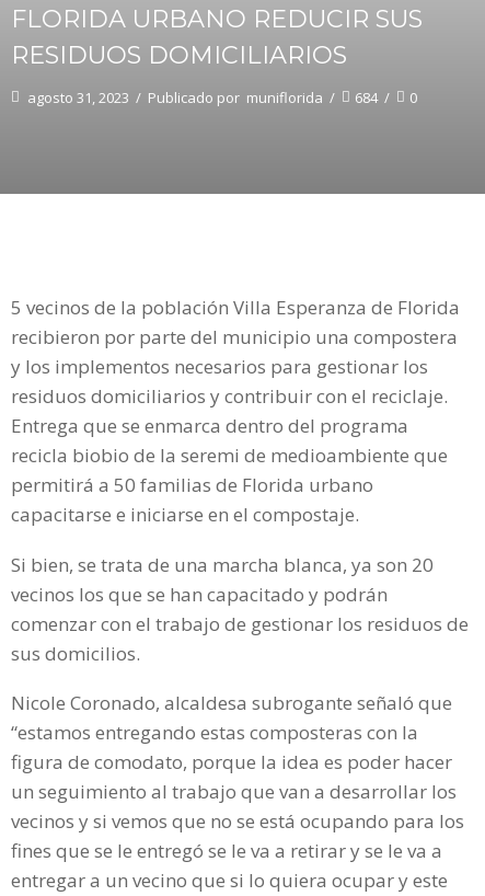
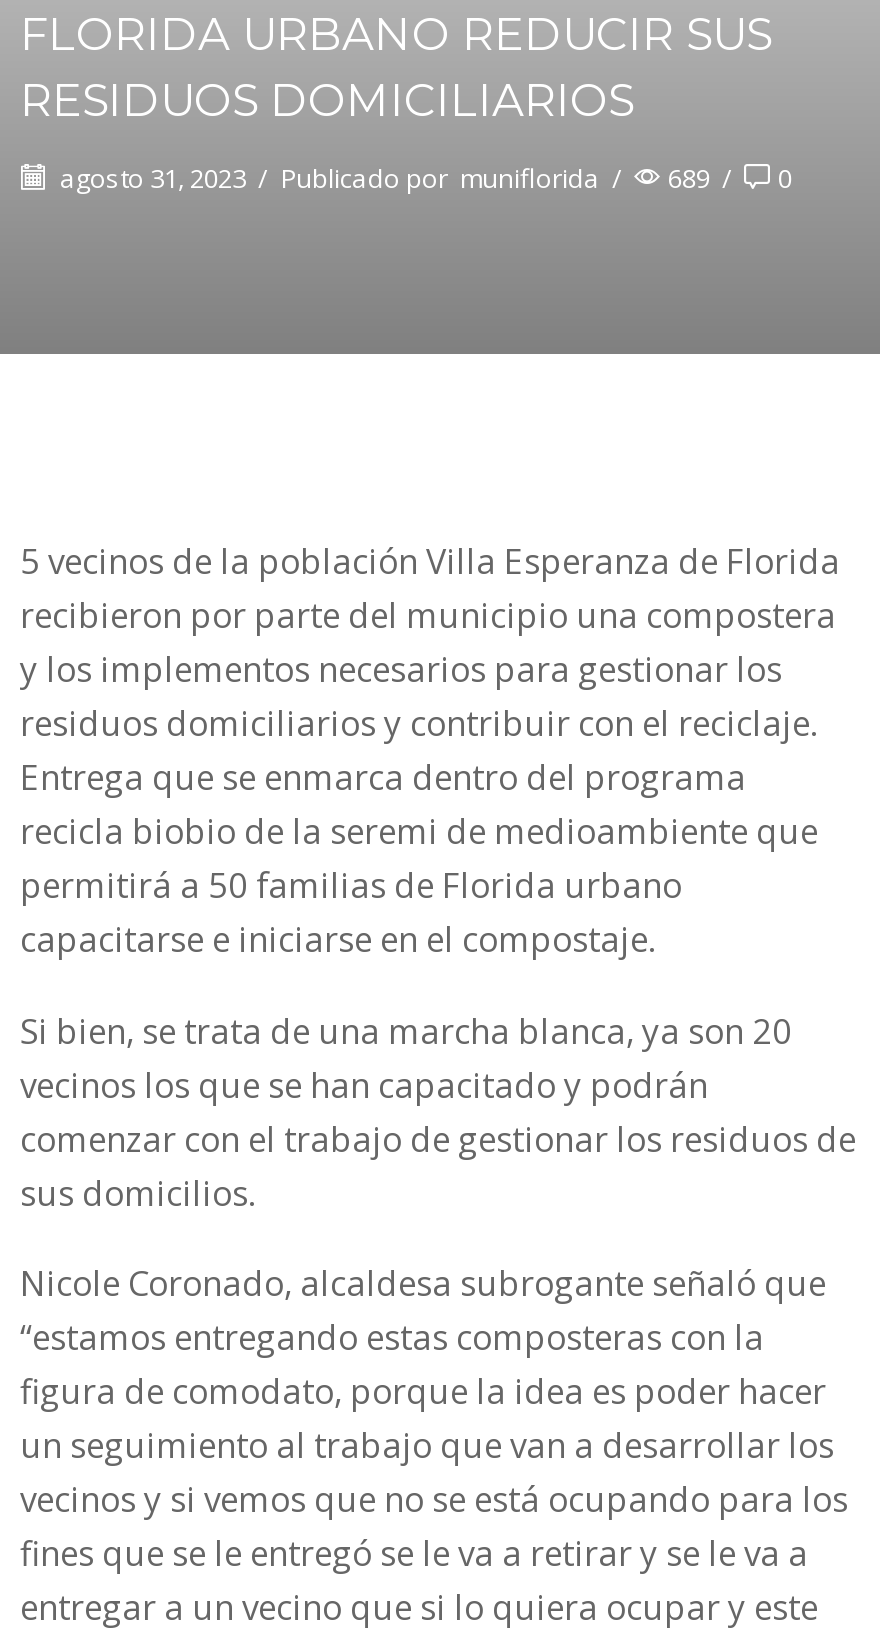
- agosto 31, 2023 / Publicado por muniflorida / 684 / 0
+ agosto 31, 2023 / Publicado por muniflorida / 689 / 0
